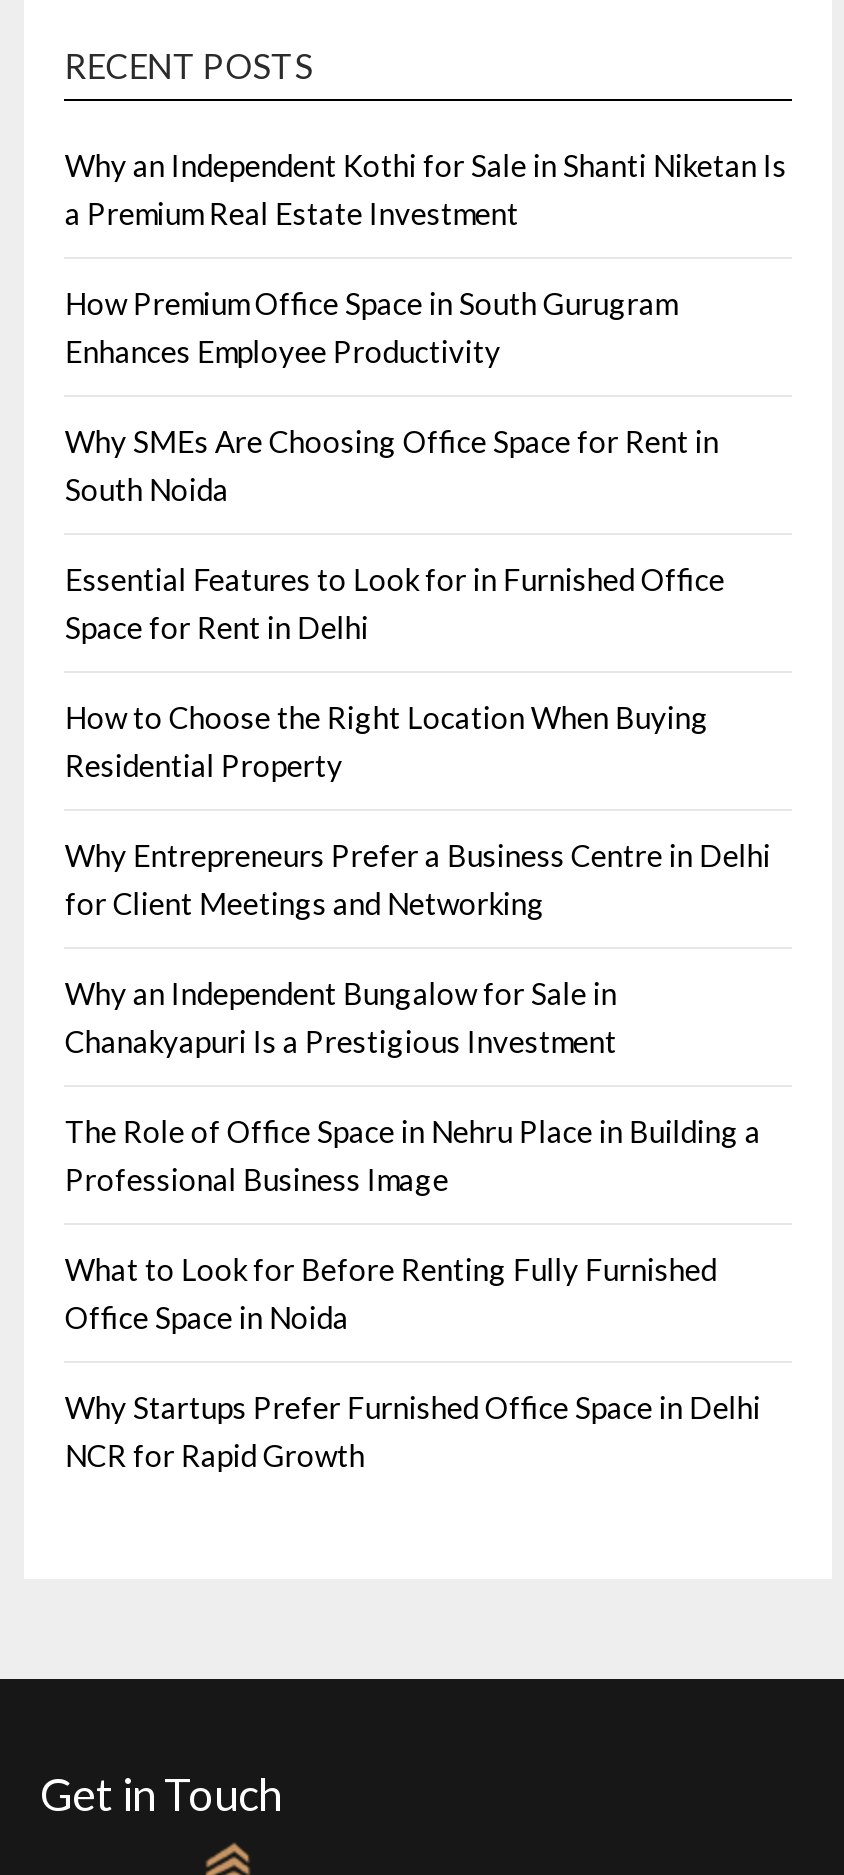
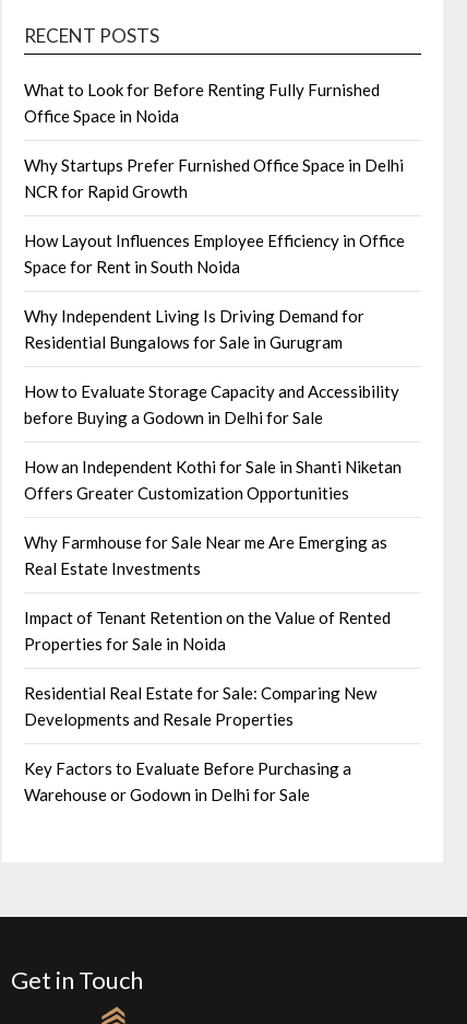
- Why an Independent Kothi for Sale in Shanti Niketan Is
- a Premium Real Estate Investment
- How Premium Office Space in South Gurugram
- Enhances Employee Productivity
- Why SMEs Are Choosing Office Space for Rent in
- South Noida
- Essential Features to Look for in Furnished Office
- Space for Rent in Delhi
- How to Choose the Right Location When Buying
- Residential Property
- Why Entrepreneurs Prefer a Business Centre in Delhi
- for Client Meetings and Networking
- Why an Independent Bungalow for Sale in
- Chanakyapuri Is a Prestigious Investment
- The Role of Office Space in Nehru Place in Building a
- Professional Business Image

moved up: What to Look for Before Renting Fully Furnished | Office Space in Noida | Why Startups Prefer Furnished Office Space in Delhi | NCR for Rapid Growth

+ How Layout Influences Employee Efficiency in Office
+ Space for Rent in South Noida
+ Why Independent Living Is Driving Demand for
+ Residential Bungalows for Sale in Gurugram
+ How to Evaluate Storage Capacity and Accessibility
+ before Buying a Godown in Delhi for Sale
+ How an Independent Kothi for Sale in Shanti Niketan
+ Offers Greater Customization Opportunities
+ Why Farmhouse for Sale Near me Are Emerging as
+ Real Estate Investments
+ Impact of Tenant Retention on the Value of Rented
+ Properties for Sale in Noida
+ Residential Real Estate for Sale: Comparing New
+ Developments and Resale Properties
+ Key Factors to Evaluate Before Purchasing a
+ Warehouse or Godown in Delhi for Sale
